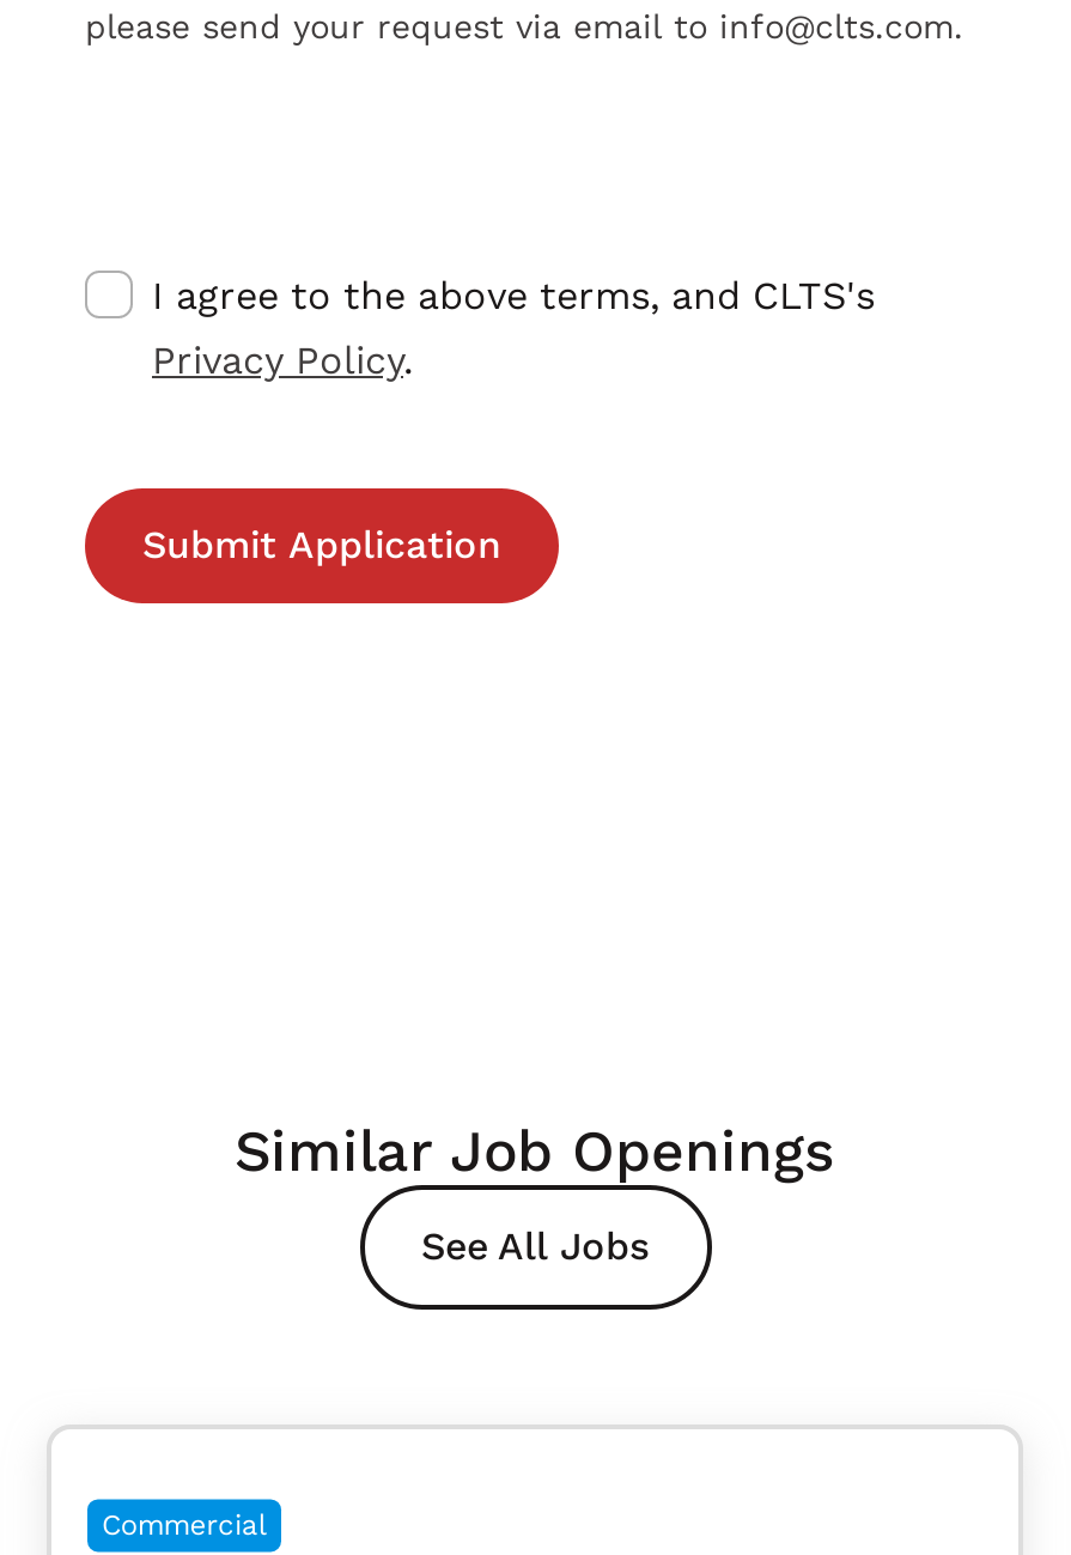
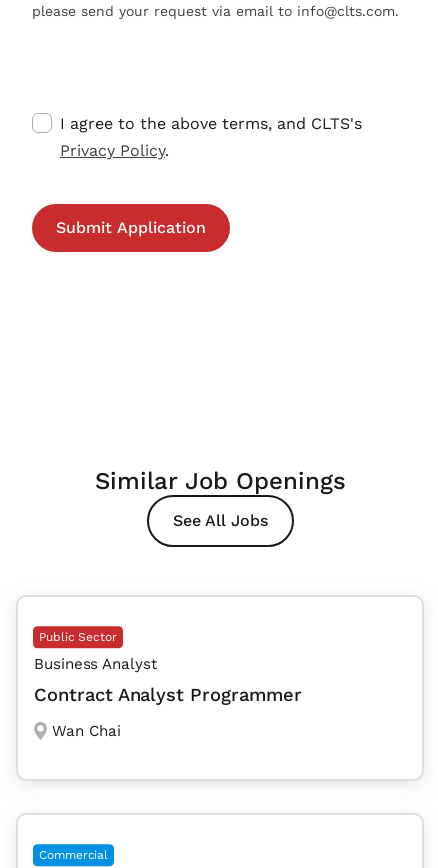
+ Public Sector
+ Business Analyst
+ Contract Analyst Programmer
+ Wan Chai
